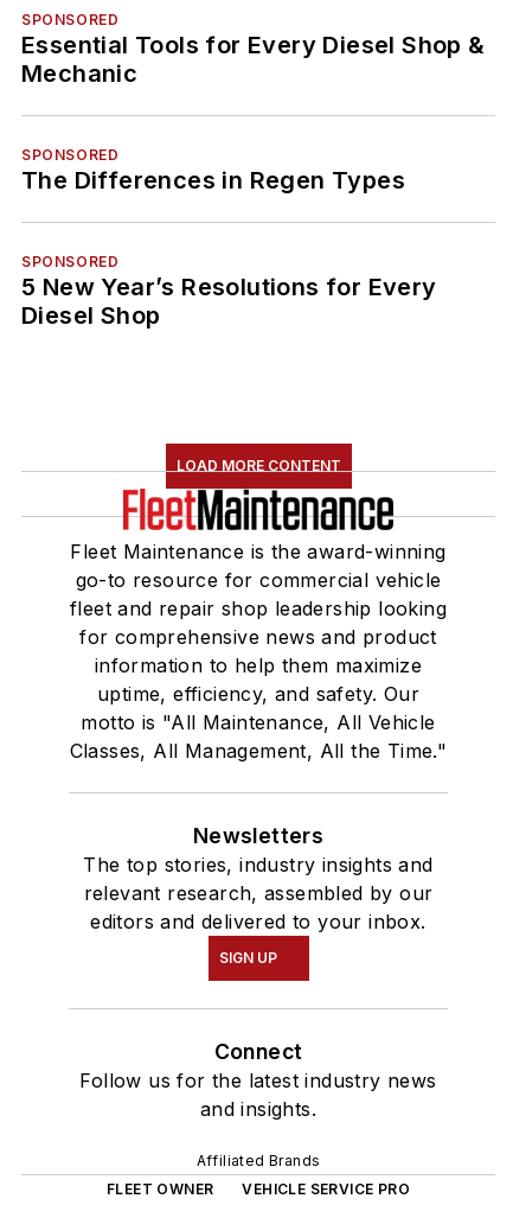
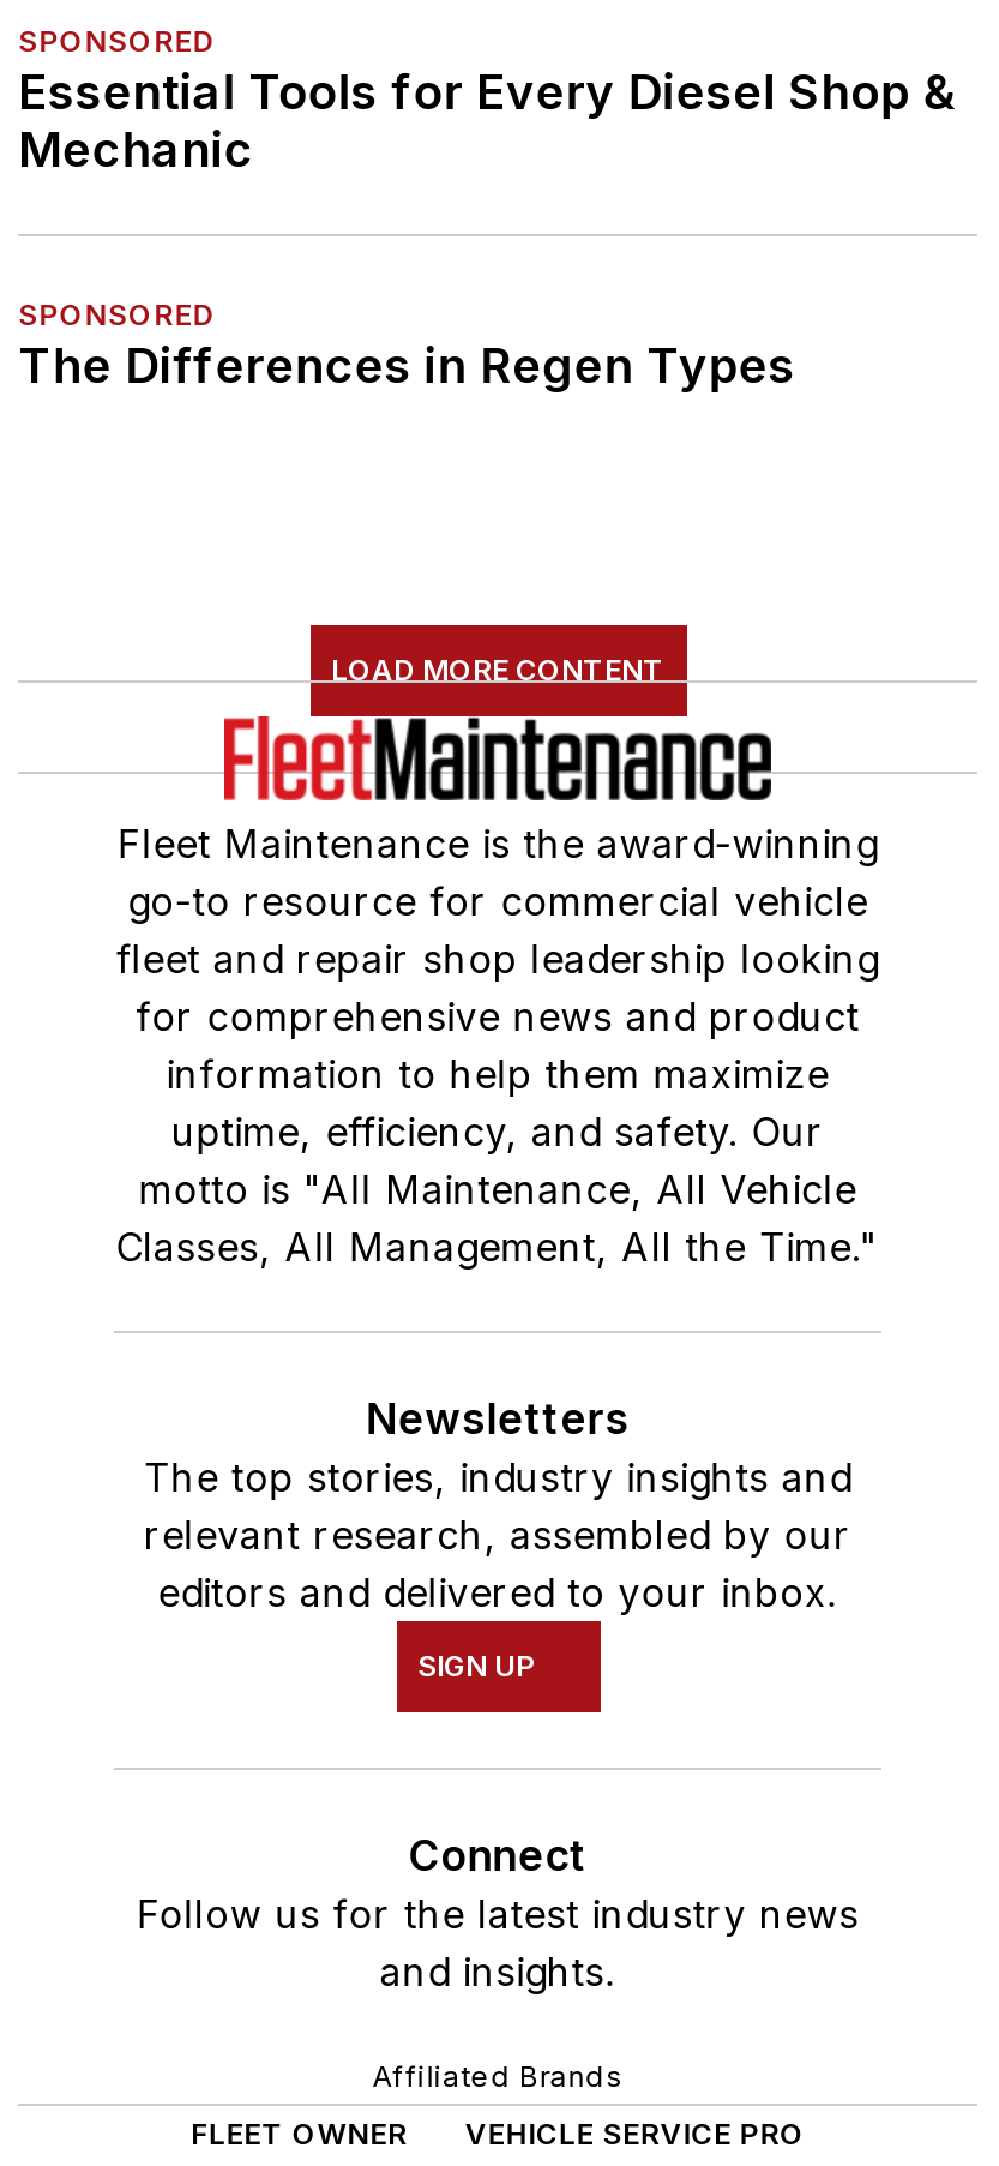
- SPONSORED
- 5 New Year’s Resolutions for Every
- Diesel Shop
